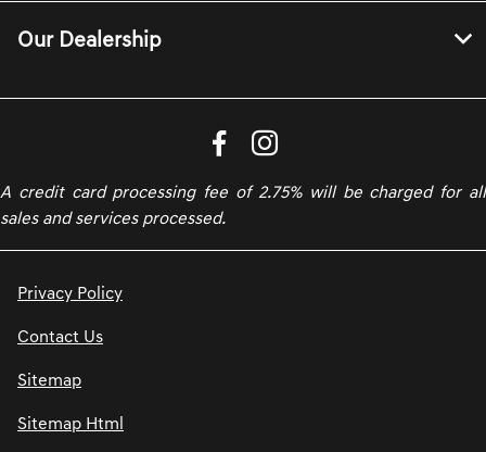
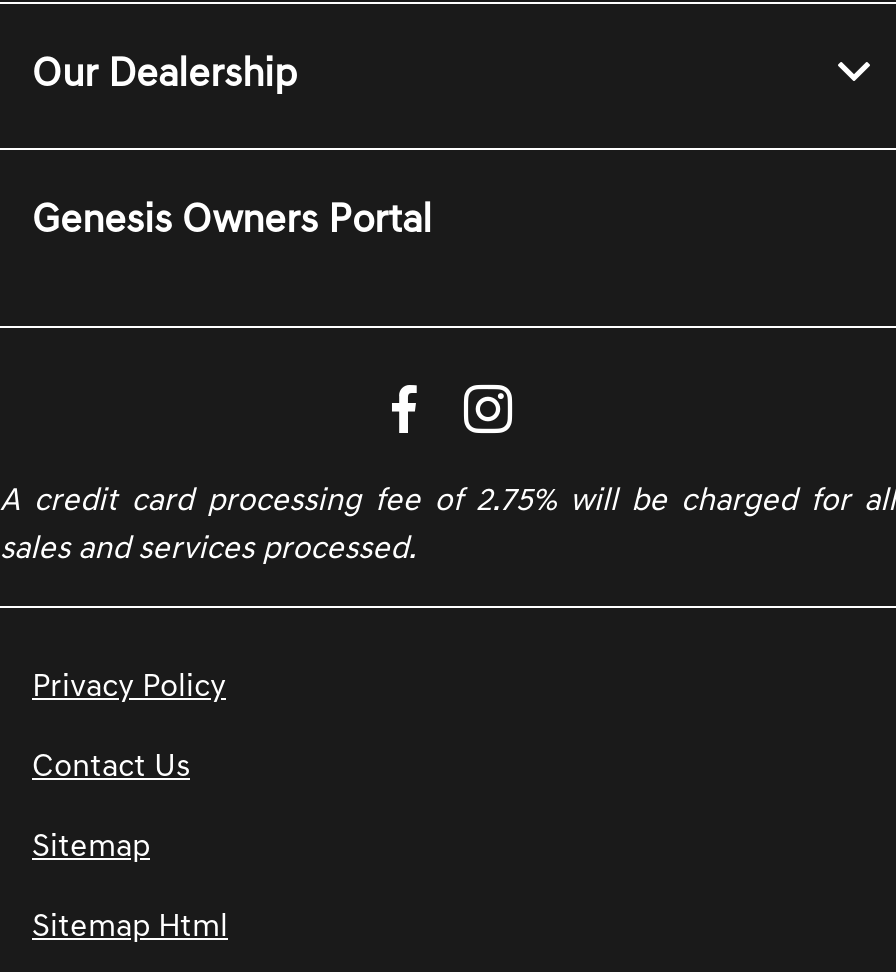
+ Genesis Owners Portal
